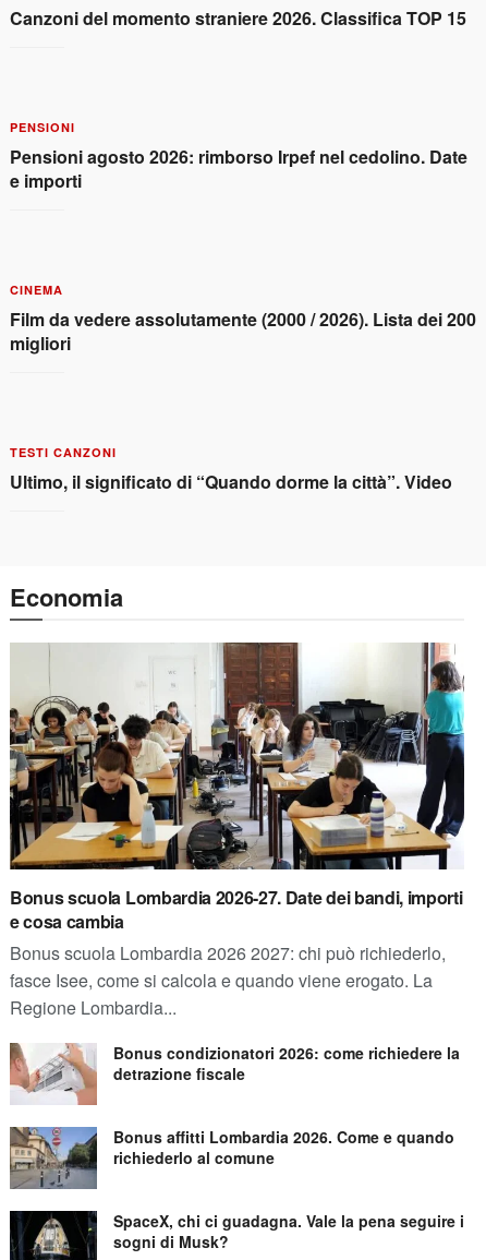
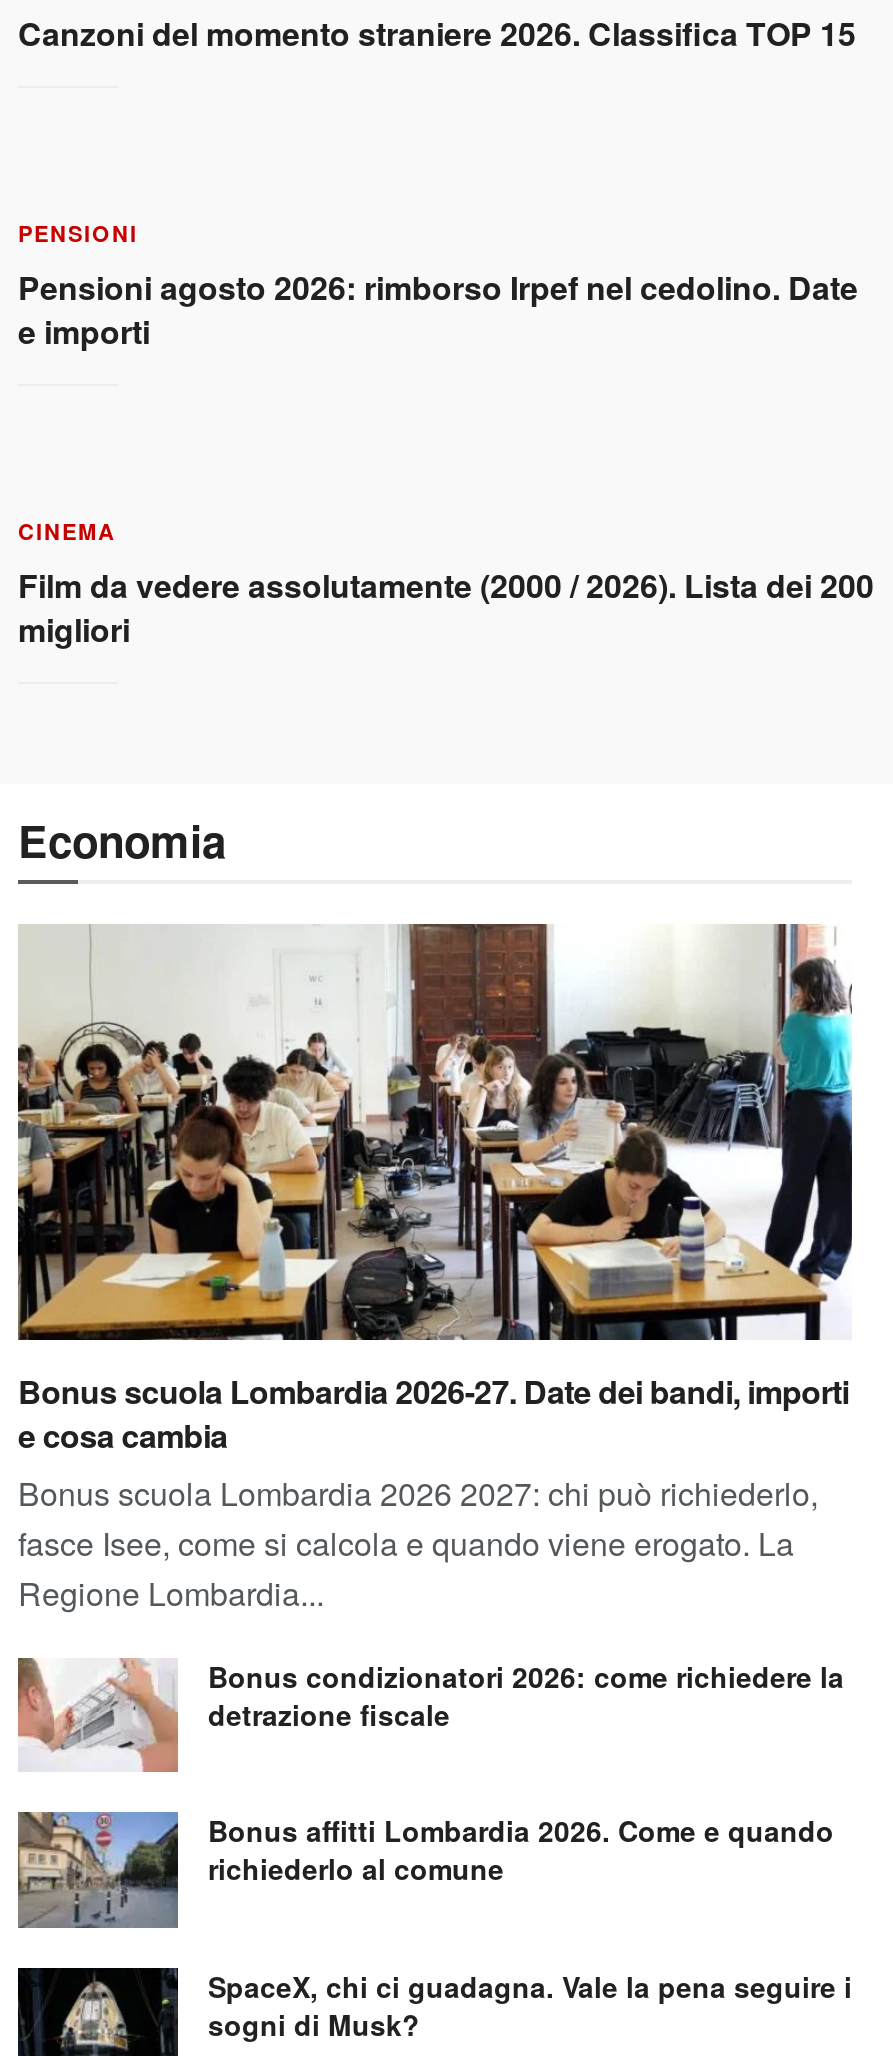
- TESTI CANZONI
- Ultimo, il significato di “Quando dorme la città”. Video
